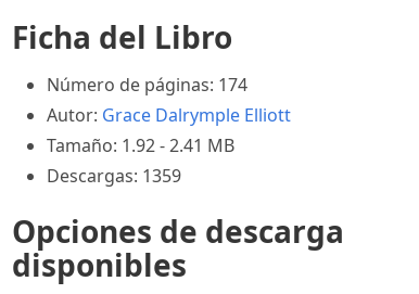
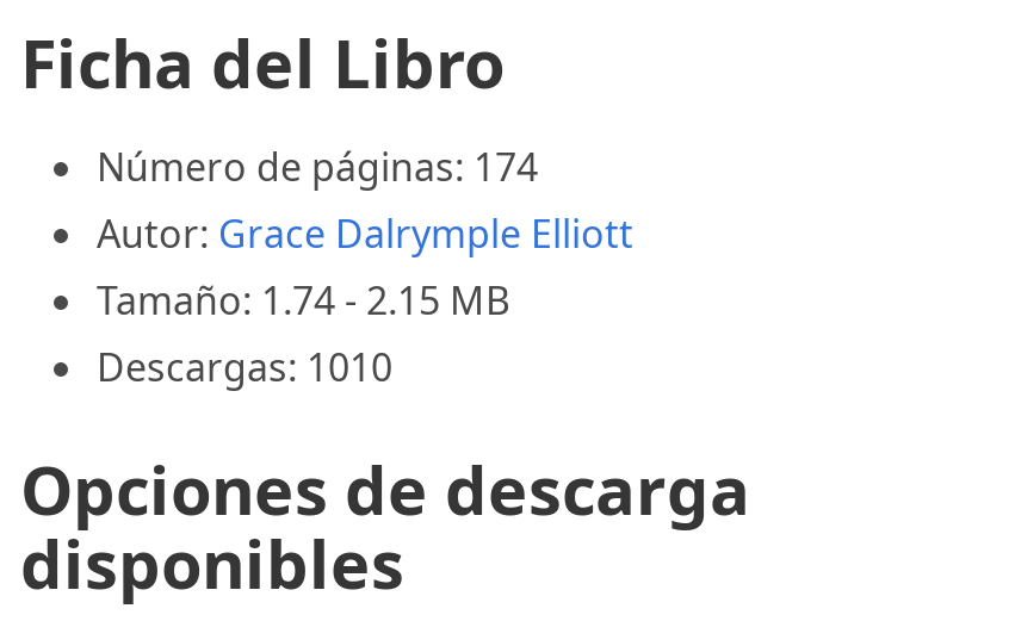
- Tamaño: 1.92 - 2.41 MB
+ Tamaño: 1.74 - 2.15 MB

- Descargas: 1359
+ Descargas: 1010
